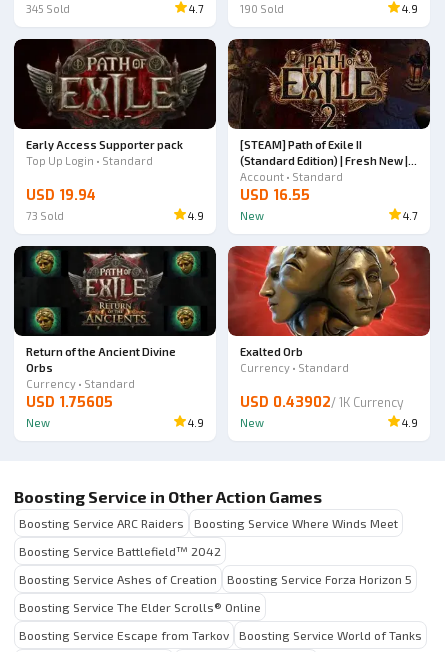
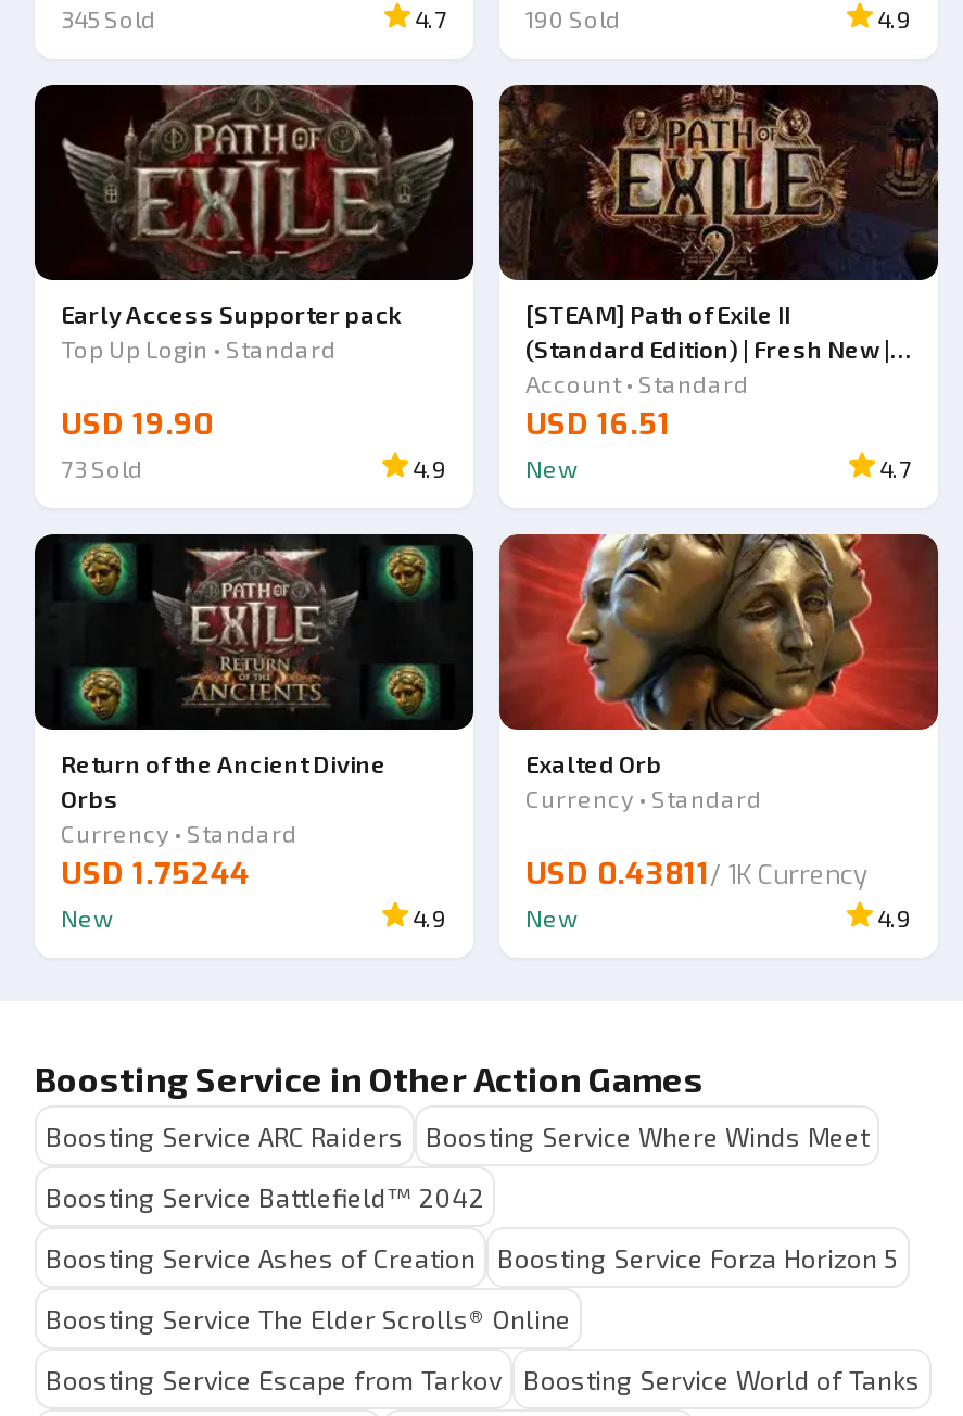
- USD 19.94
+ USD 19.90

- USD 16.55
+ USD 16.51

- USD 1.75605
+ USD 1.75244

- USD 0.43902/ 1K Currency
+ USD 0.43811/ 1K Currency
